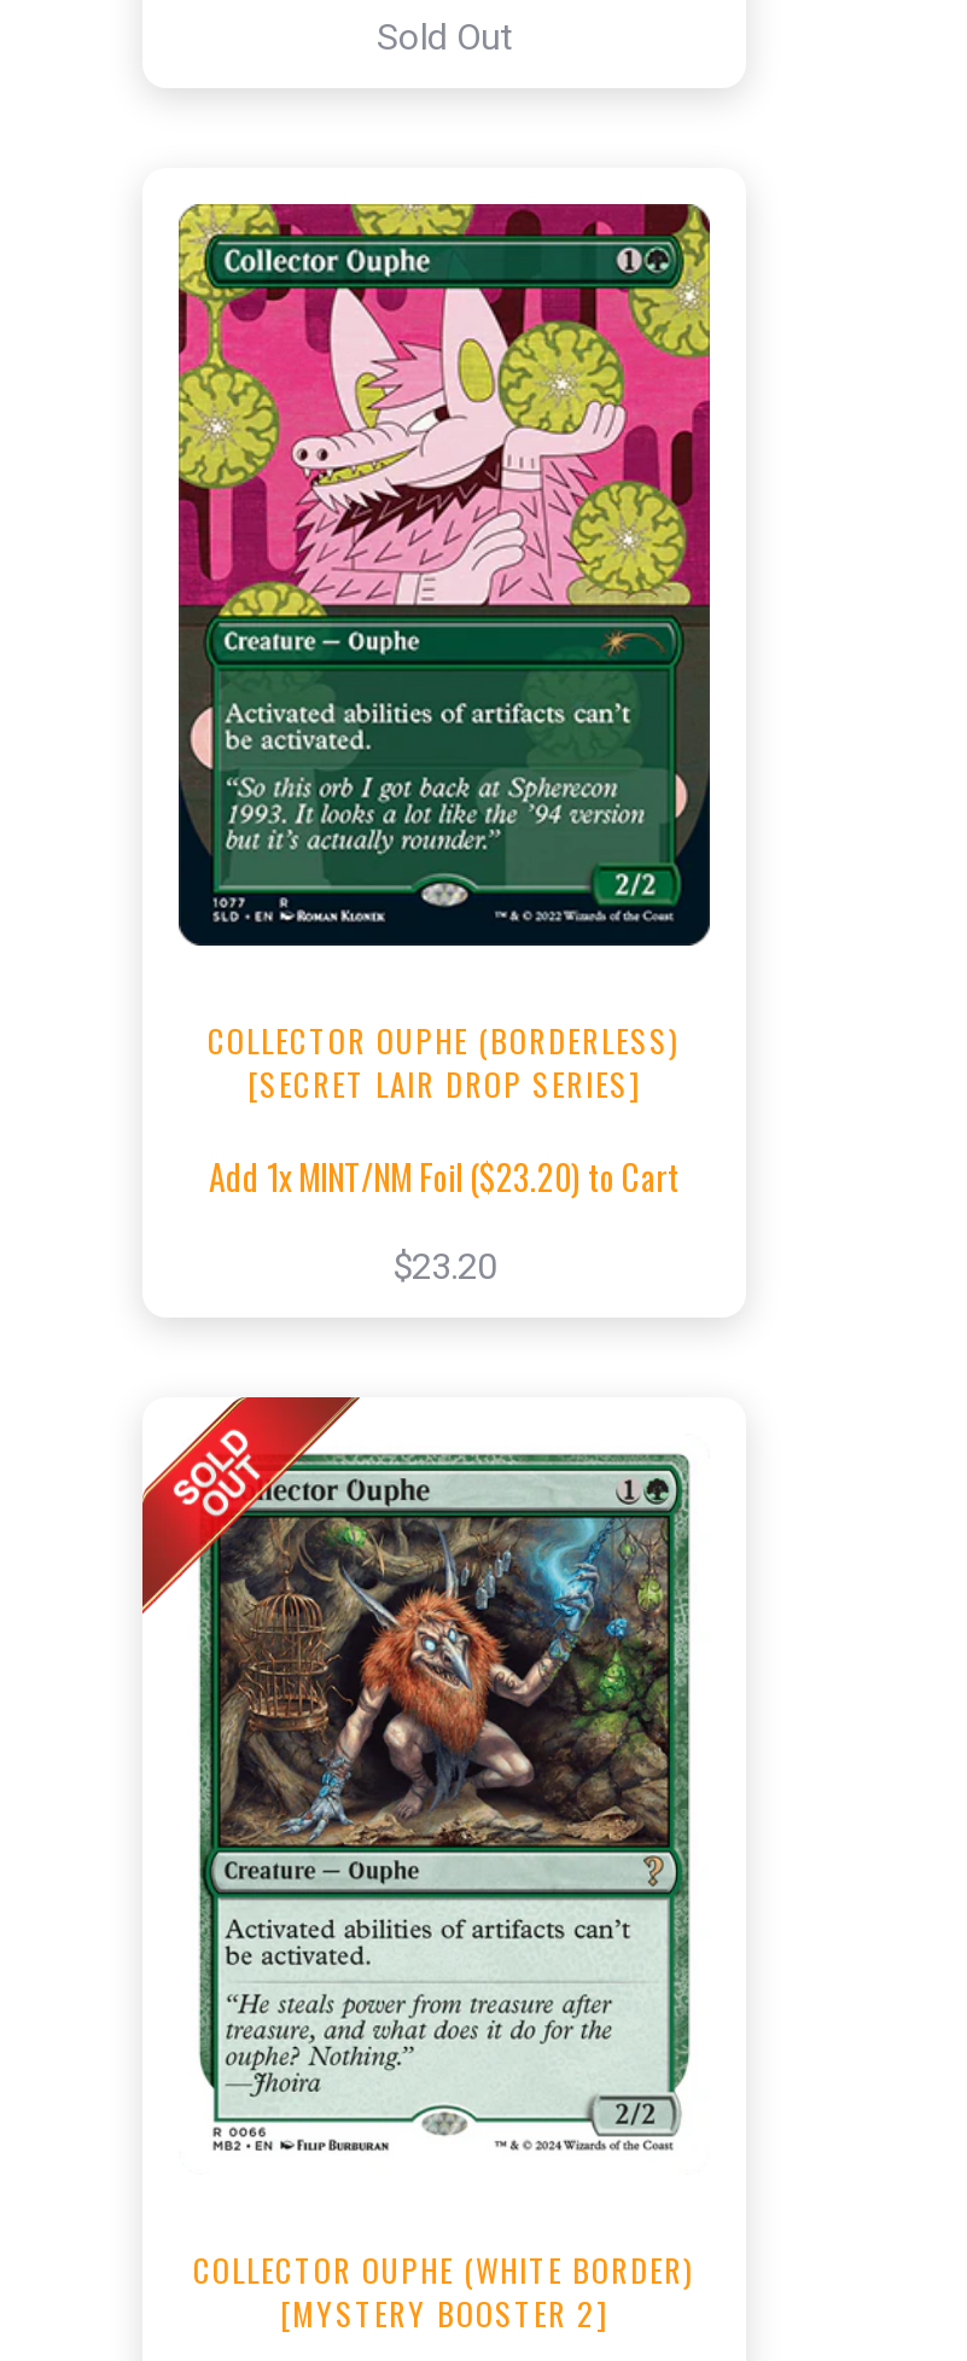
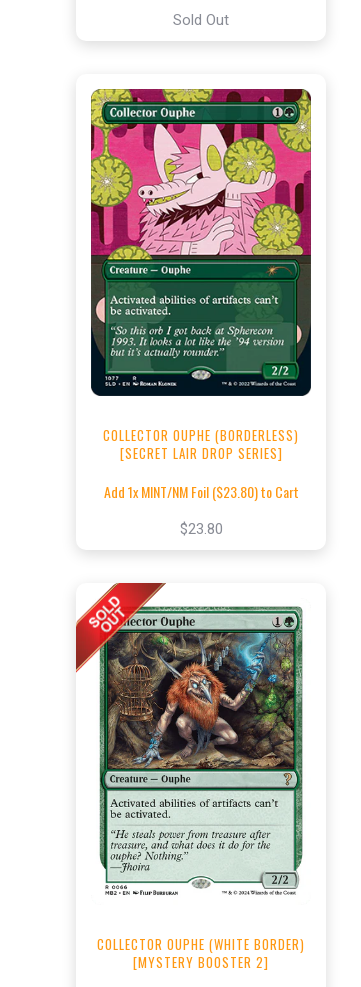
- Add 1x MINT/NM Foil ($23.20) to Cart
+ Add 1x MINT/NM Foil ($23.80) to Cart

- $23.20
+ $23.80
